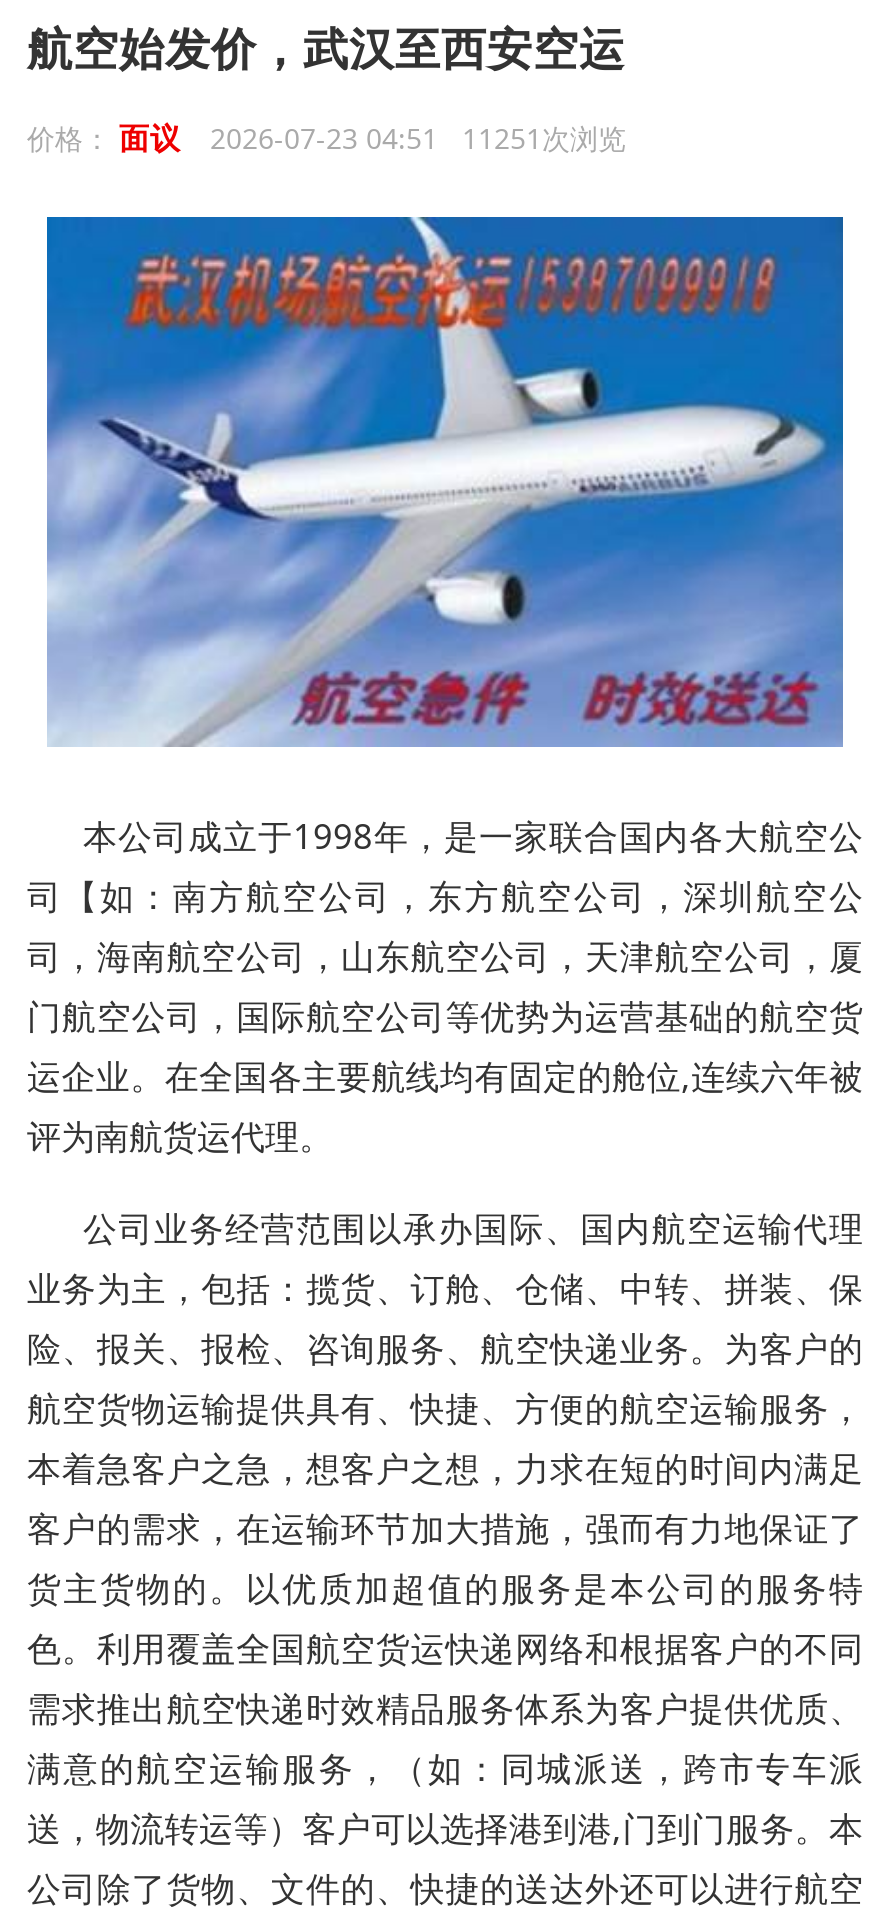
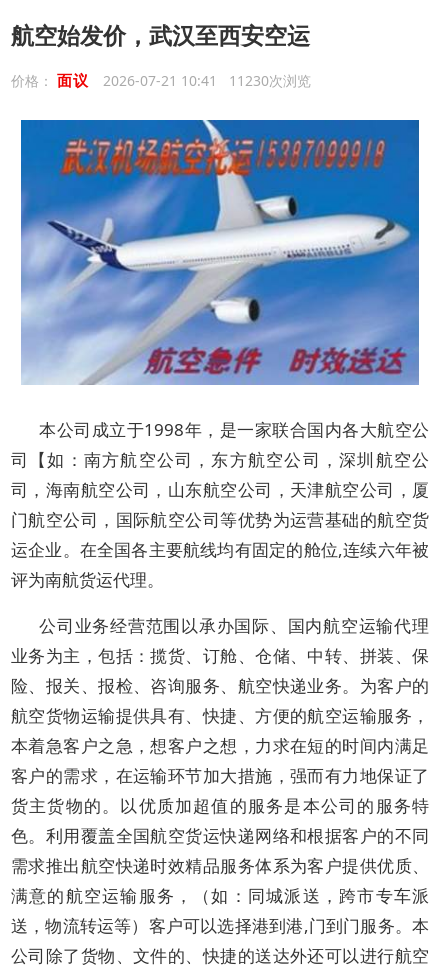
- 价格：面议 2026-07-23 04:51 11251次浏览
+ 价格：面议 2026-07-21 10:41 11230次浏览
